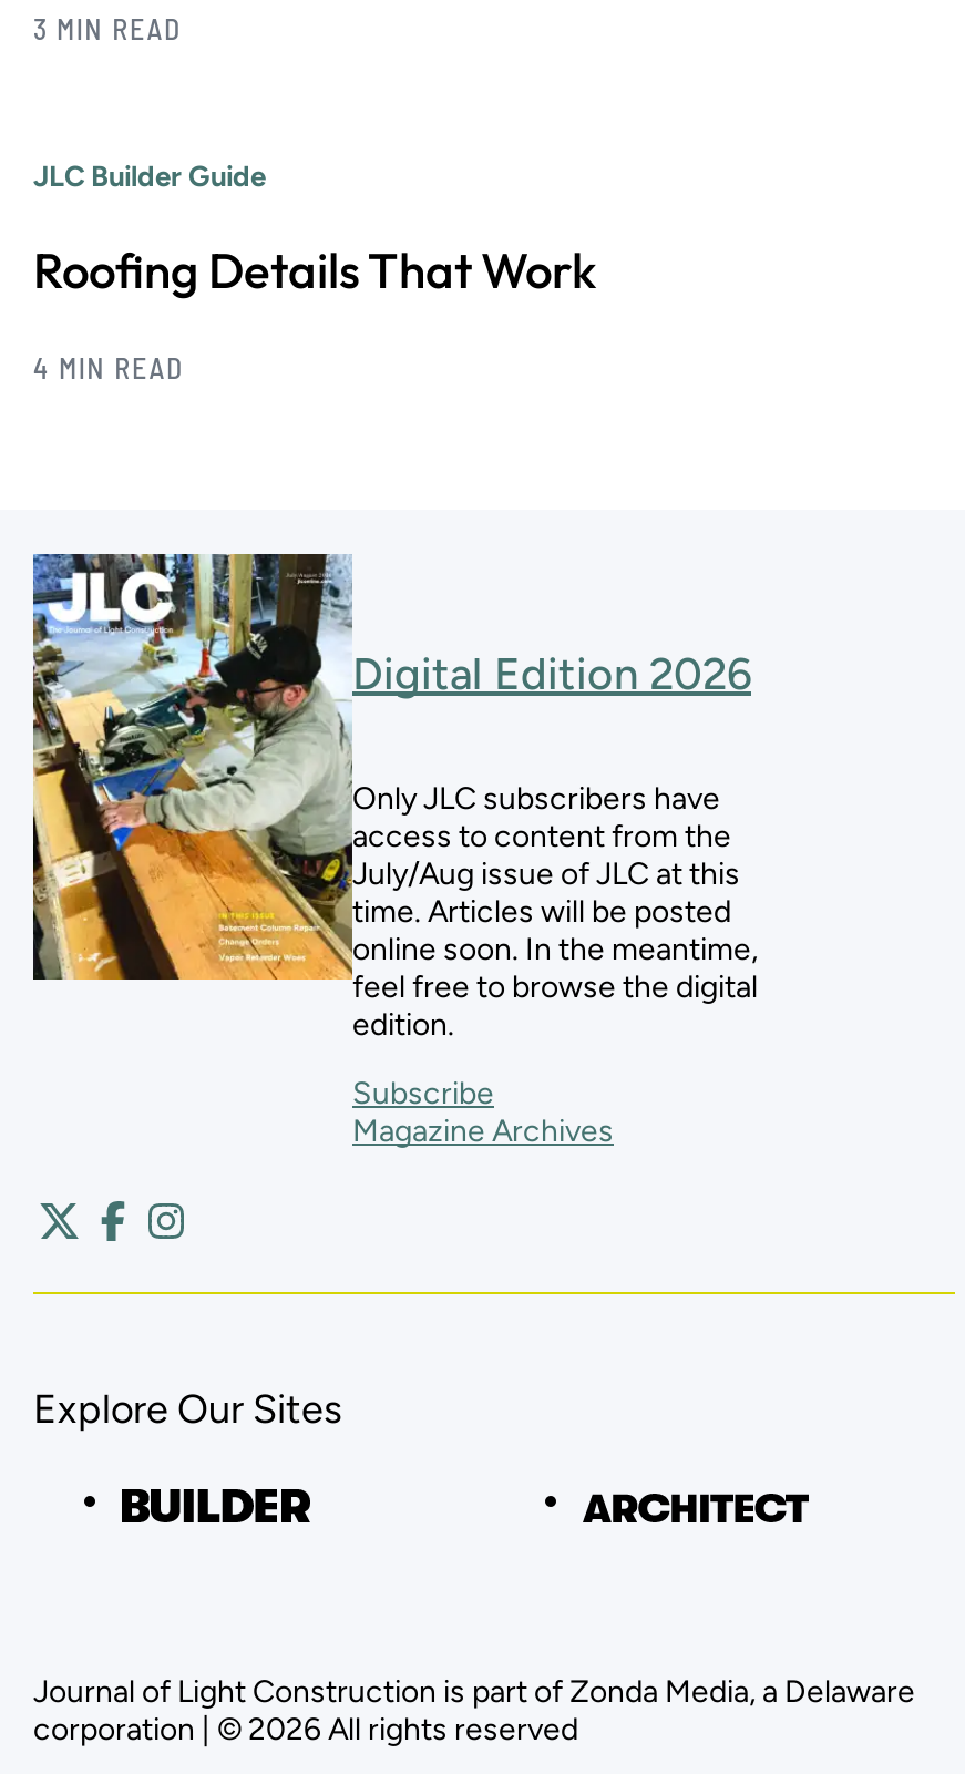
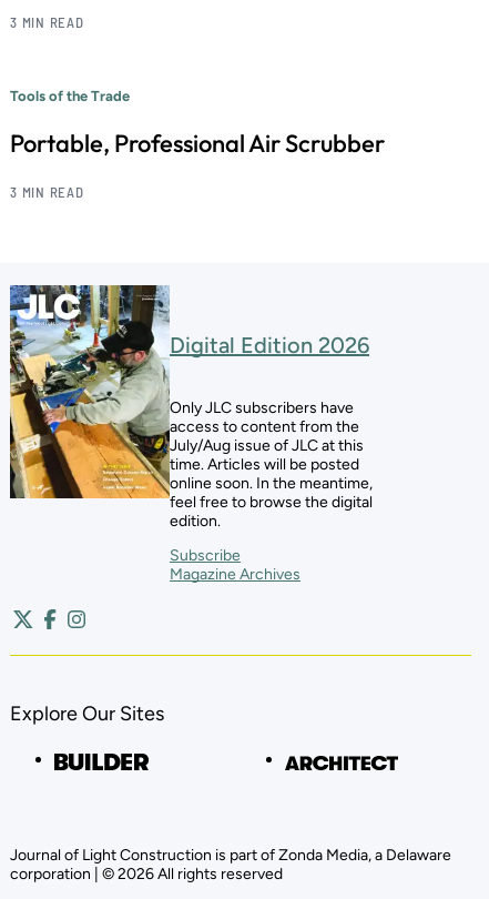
- JLC Builder Guide
+ Tools of the Trade

- Roofing Details That Work
+ Portable, Professional Air Scrubber

- 4 MIN READ
+ 3 MIN READ
